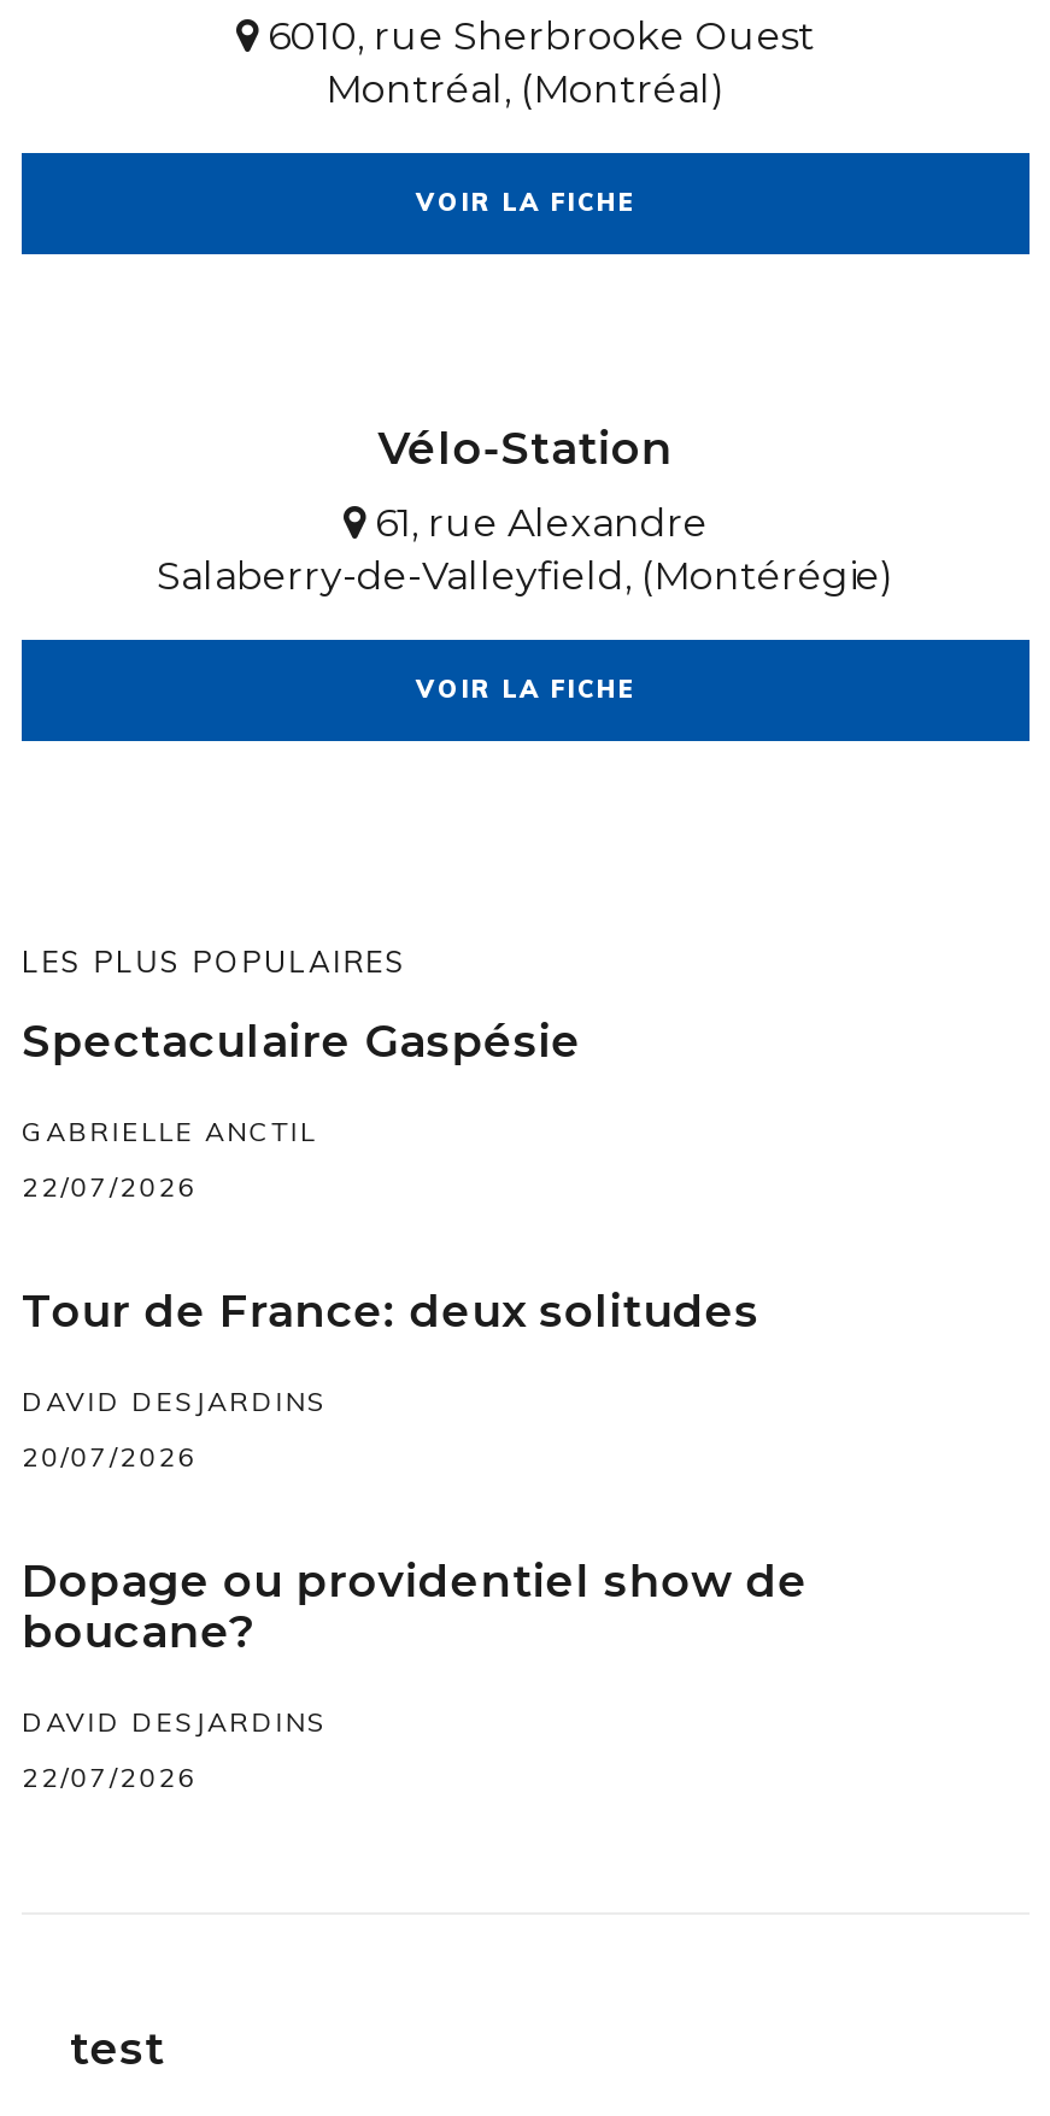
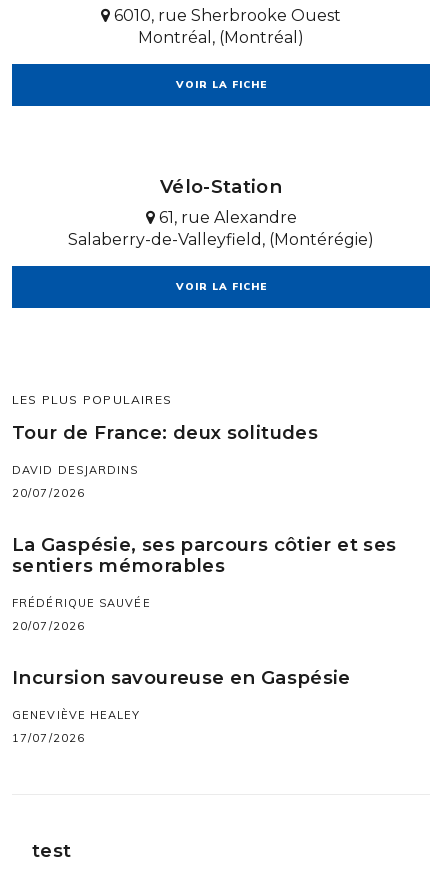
- Spectaculaire Gaspésie
- GABRIELLE ANCTIL
- 22/07/2026

moved up: Tour de France: deux solitudes | DAVID DESJARDINS | 20/07/2026

- Dopage ou providentiel show de
- boucane?
- DAVID DESJARDINS
- 22/07/2026
+ La Gaspésie, ses parcours côtier et ses
+ sentiers mémorables
+ FRÉDÉRIQUE SAUVÉE
+ 20/07/2026
+ Incursion savoureuse en Gaspésie
+ GENEVIÈVE HEALEY
+ 17/07/2026
